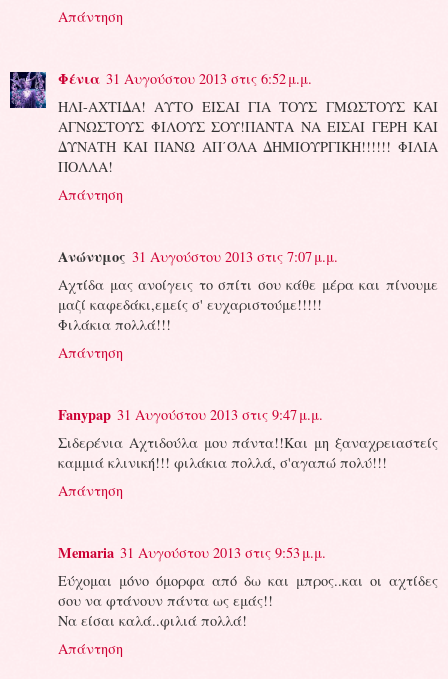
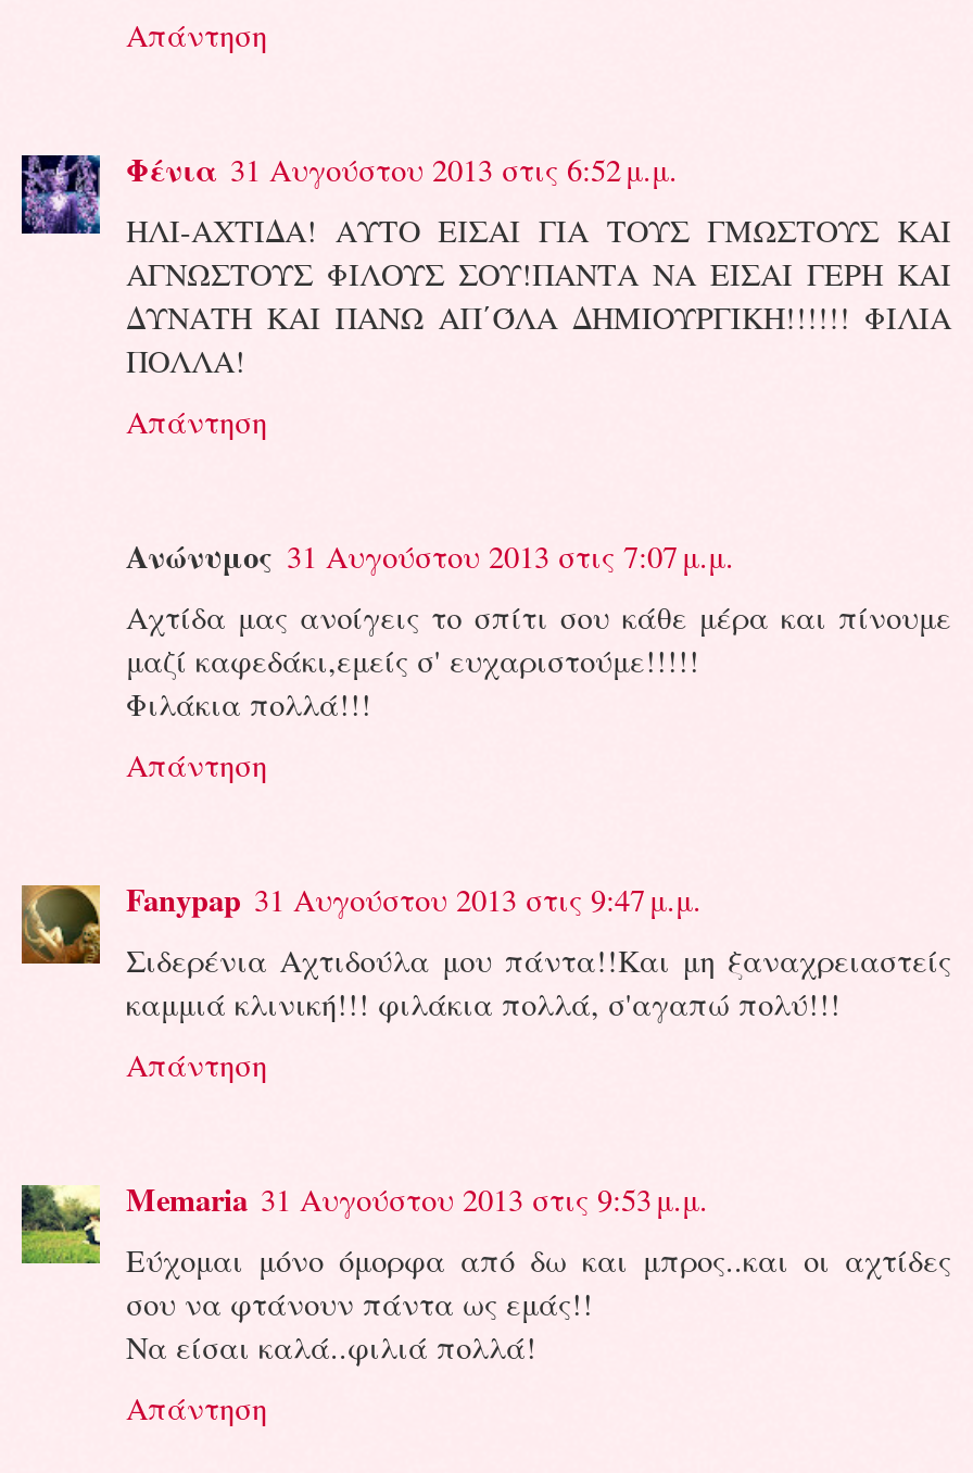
+ [image]

+ [image]
